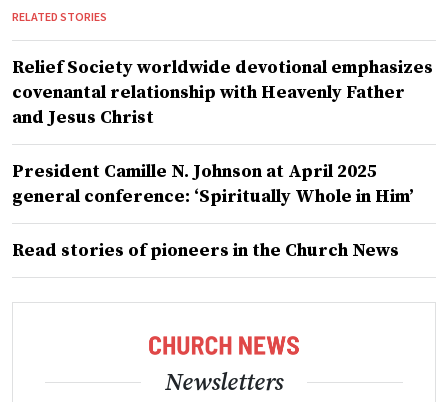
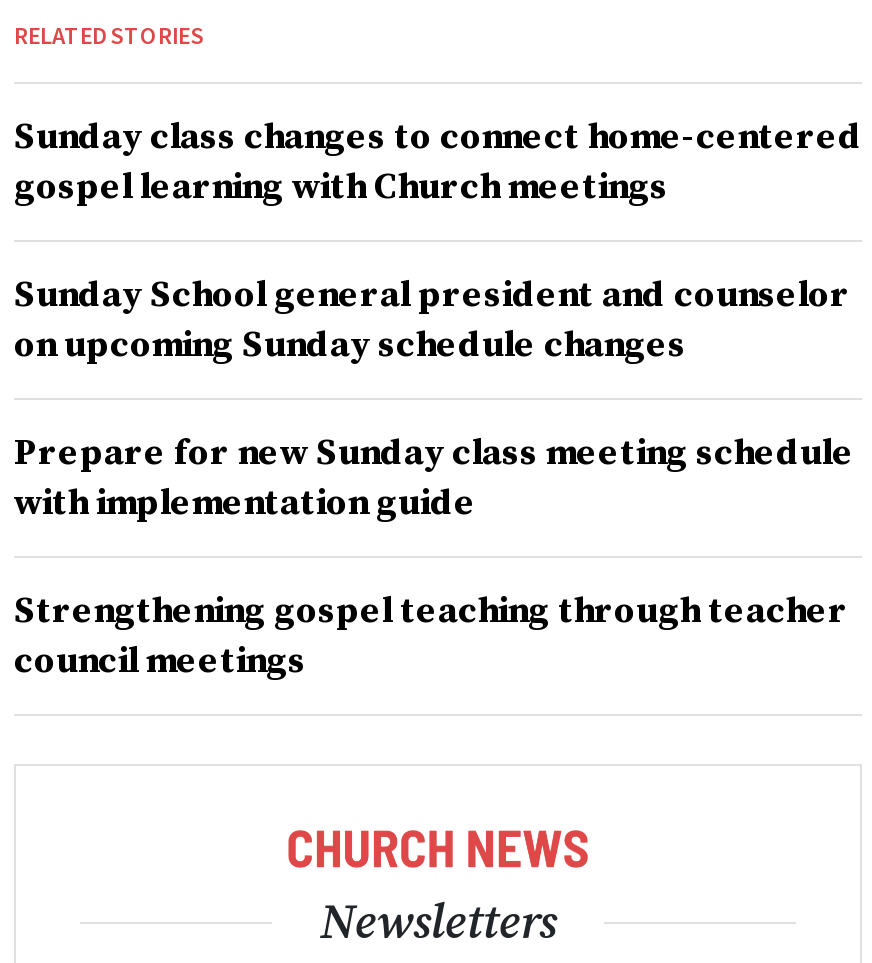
- Relief Society worldwide devotional emphasizes
- covenantal relationship with Heavenly Father
- and Jesus Christ
- President Camille N. Johnson at April 2025
- general conference: ‘Spiritually Whole in Him’
- Read stories of pioneers in the Church News
+ Sunday class changes to connect home-centered
+ gospel learning with Church meetings
+ Sunday School general president and counselor
+ on upcoming Sunday schedule changes
+ Prepare for new Sunday class meeting schedule
+ with implementation guide
+ Strengthening gospel teaching through teacher
+ council meetings
